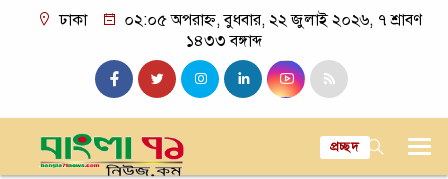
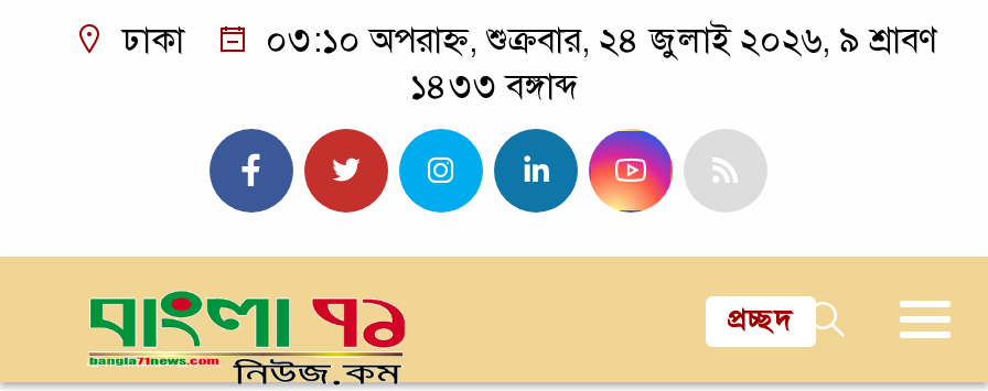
- ০২:০৫ অপরাহ্ন, বুধবার, ২২ জুলাই ২০২৬, ৭ শ্রাবণ
+ ০৩:১০ অপরাহ্ন, শুক্রবার, ২৪ জুলাই ২০২৬, ৯ শ্রাবণ
